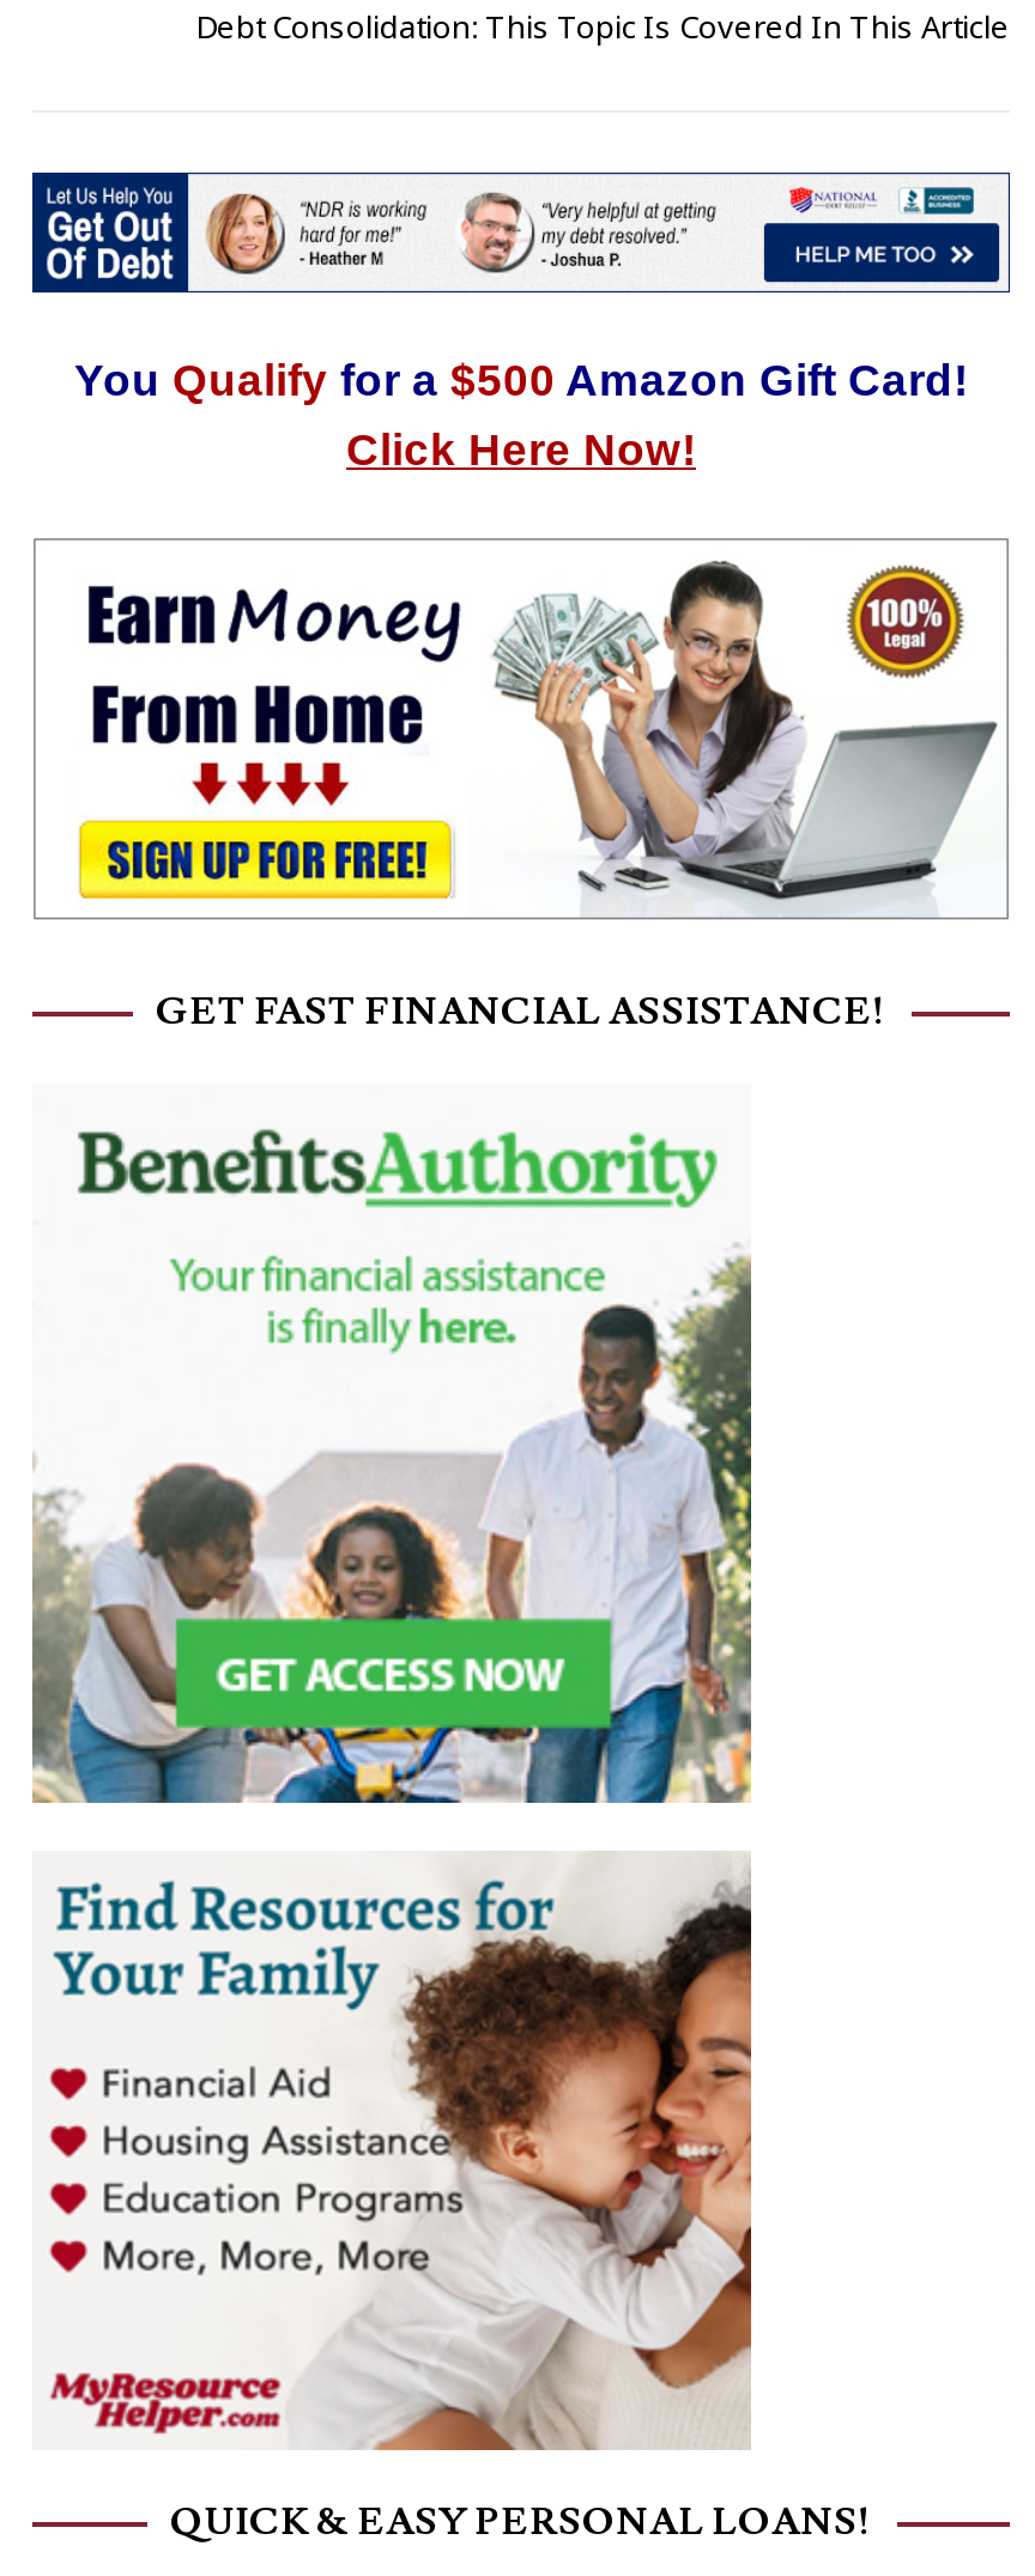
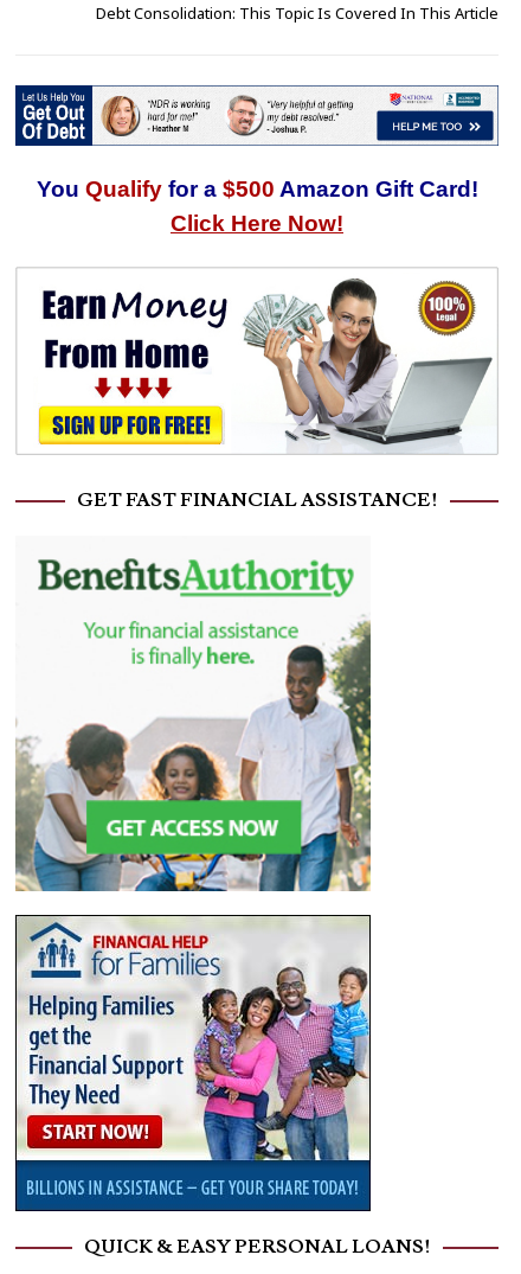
- [image]
+ [image]
